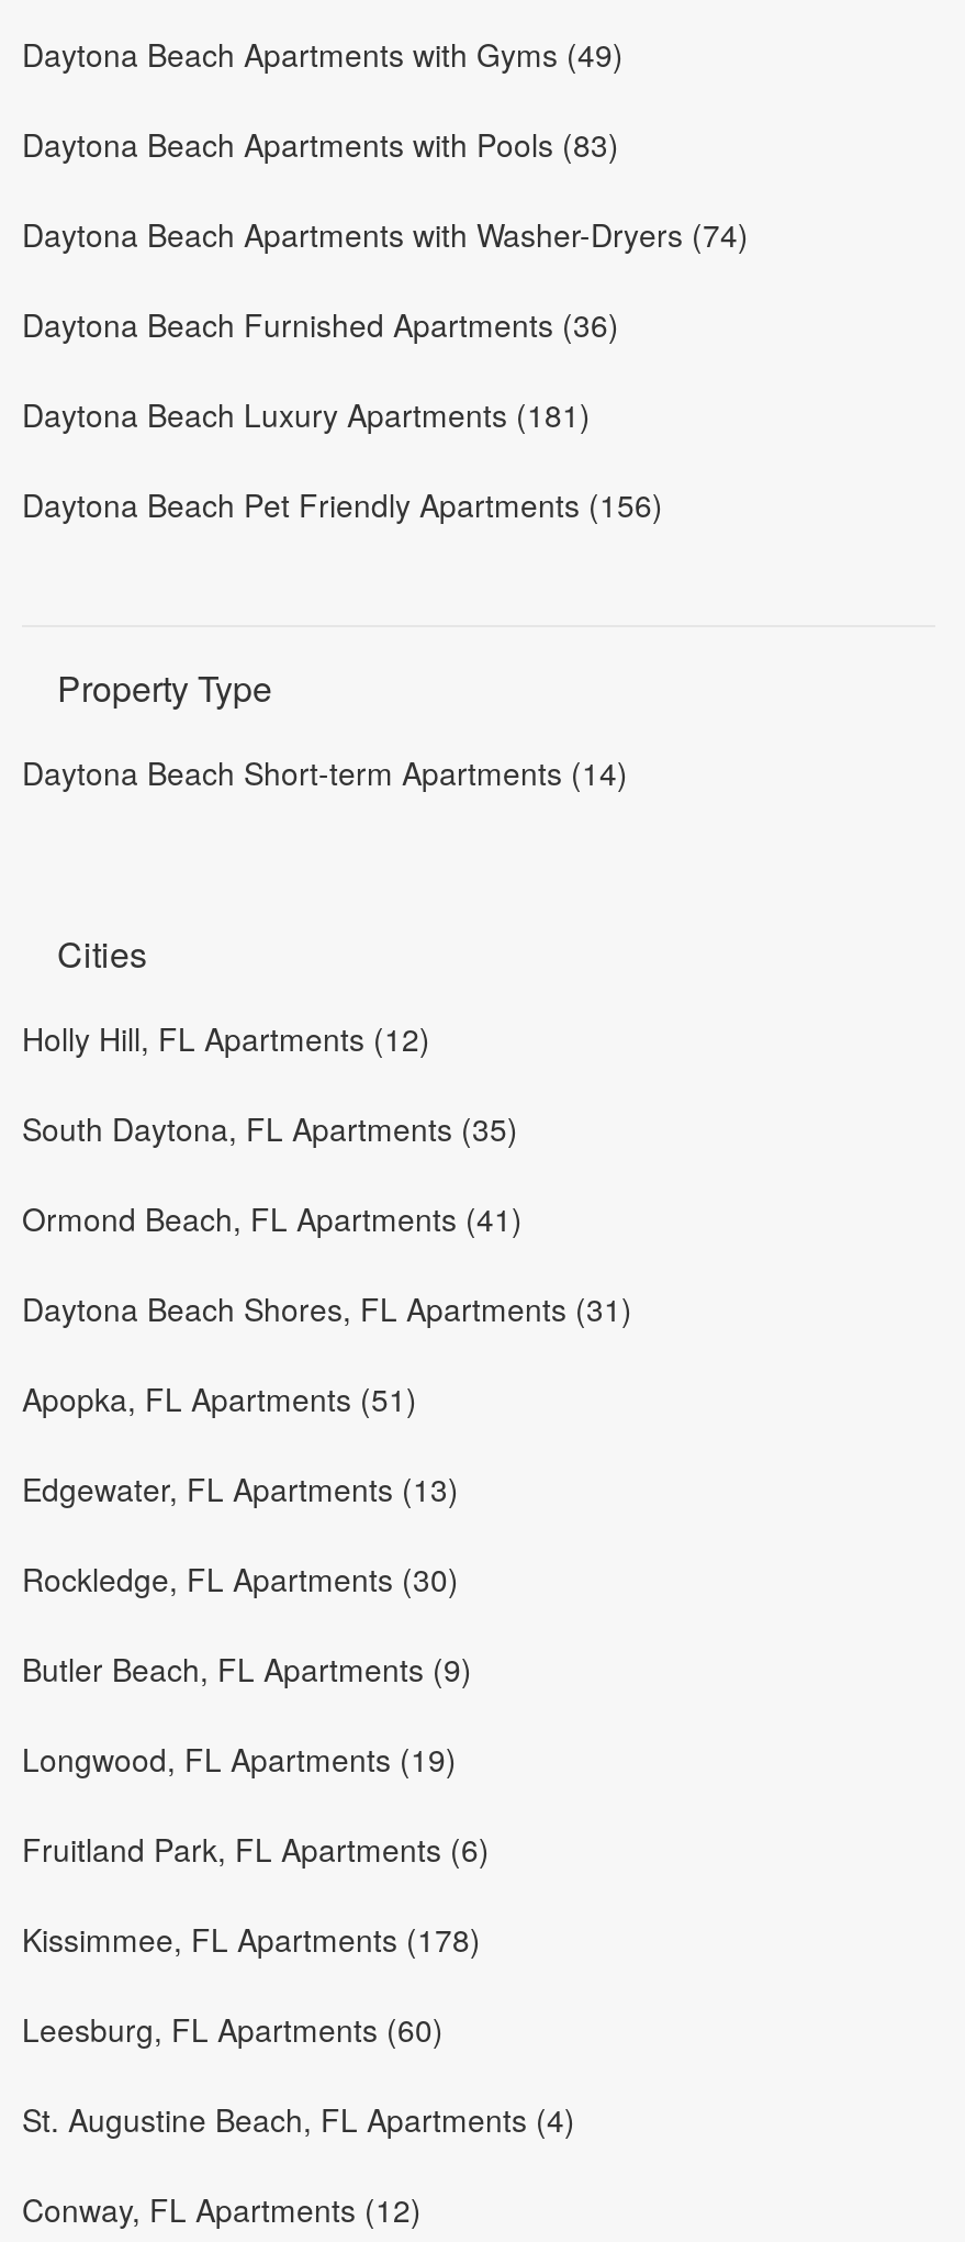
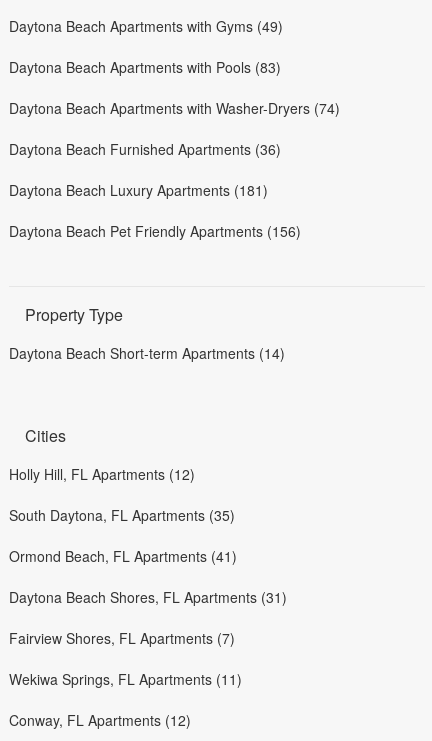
- Apopka, FL Apartments (51)
- Edgewater, FL Apartments (13)
- Rockledge, FL Apartments (30)
- Butler Beach, FL Apartments (9)
- Longwood, FL Apartments (19)
- Fruitland Park, FL Apartments (6)
- Kissimmee, FL Apartments (178)
- Leesburg, FL Apartments (60)
- St. Augustine Beach, FL Apartments (4)
+ Fairview Shores, FL Apartments (7)
+ Wekiwa Springs, FL Apartments (11)
